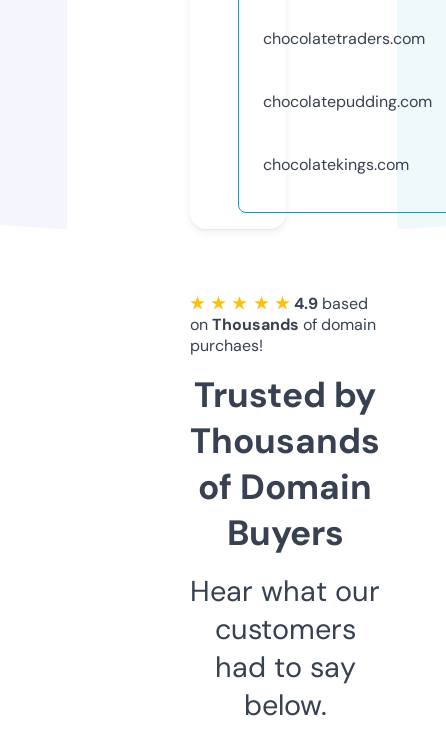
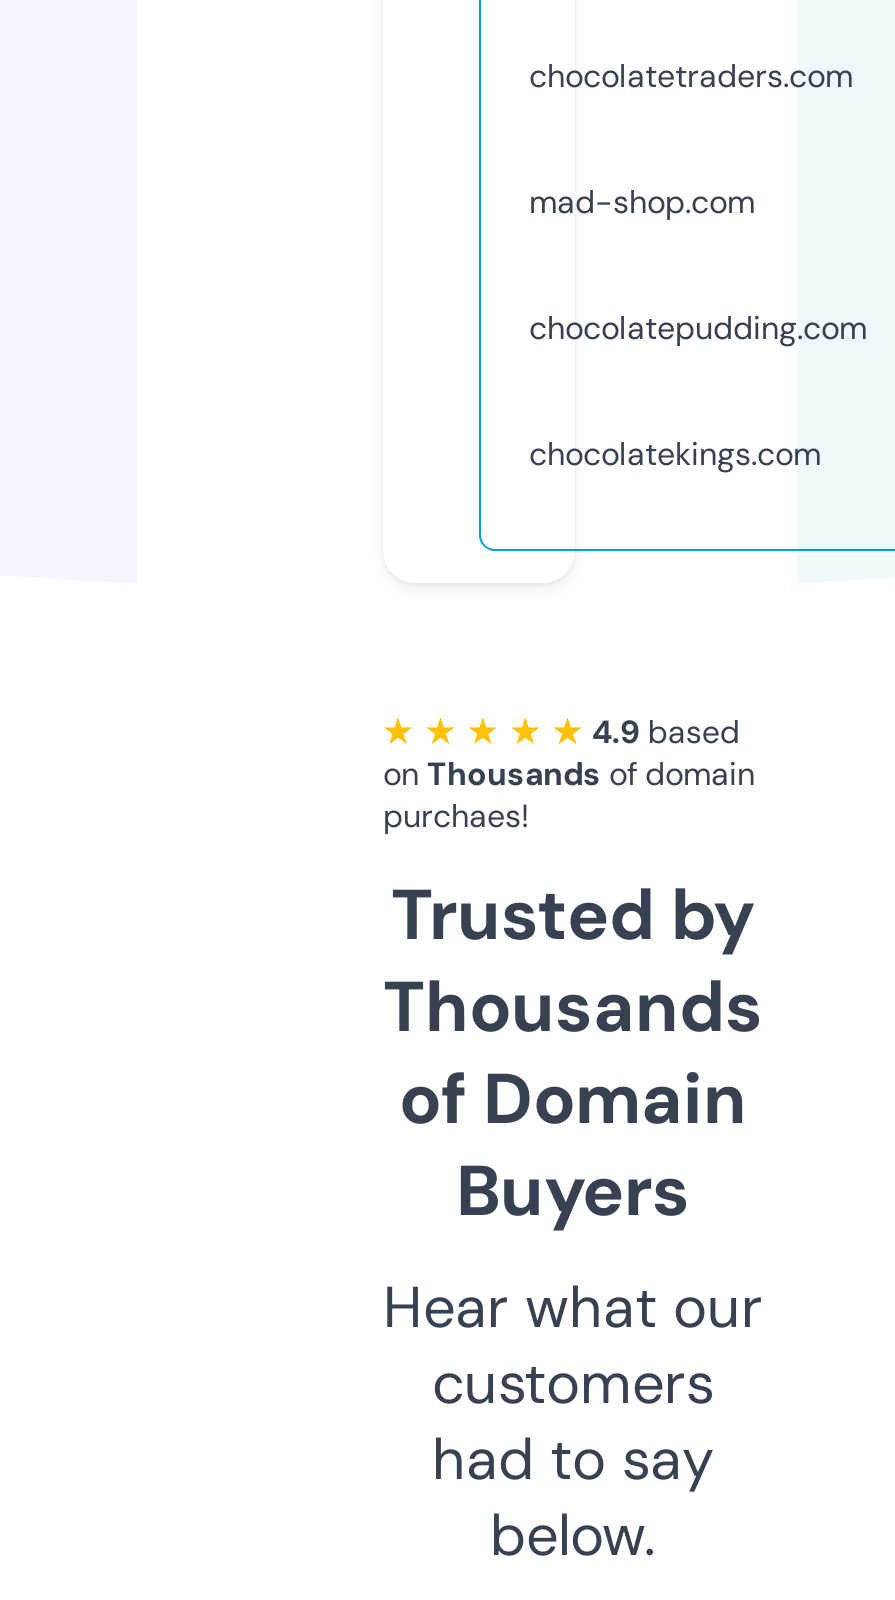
+ mad-shop.com
